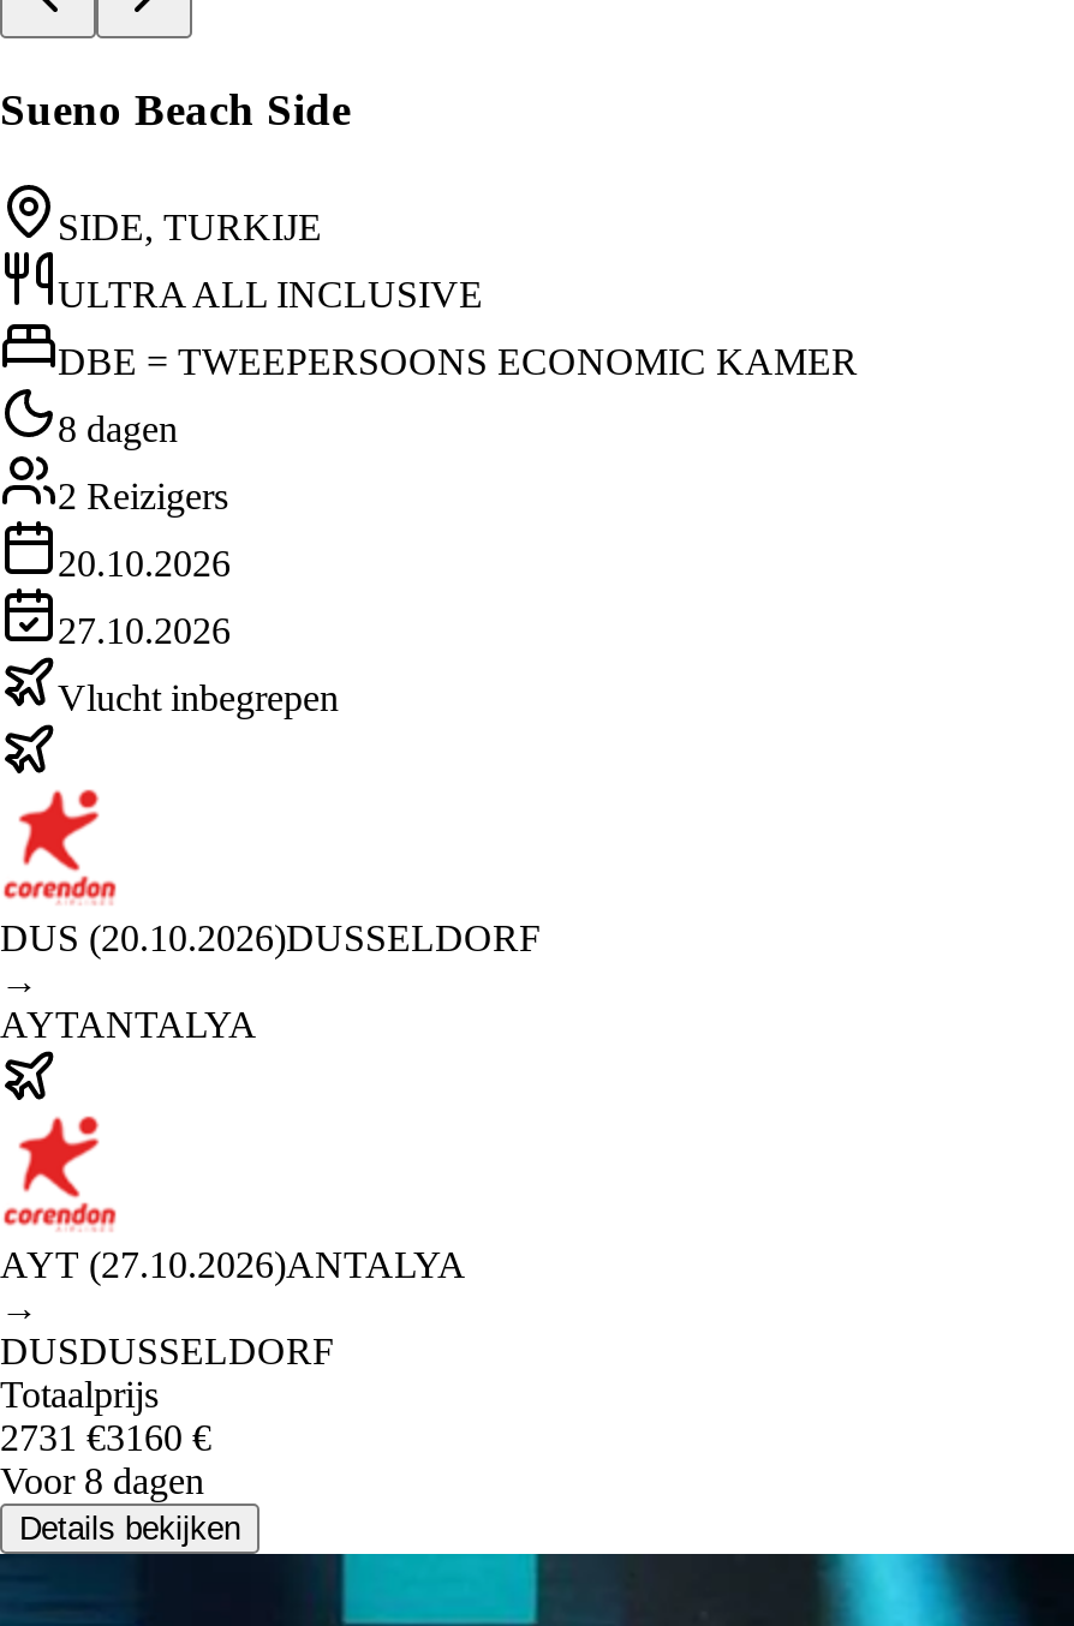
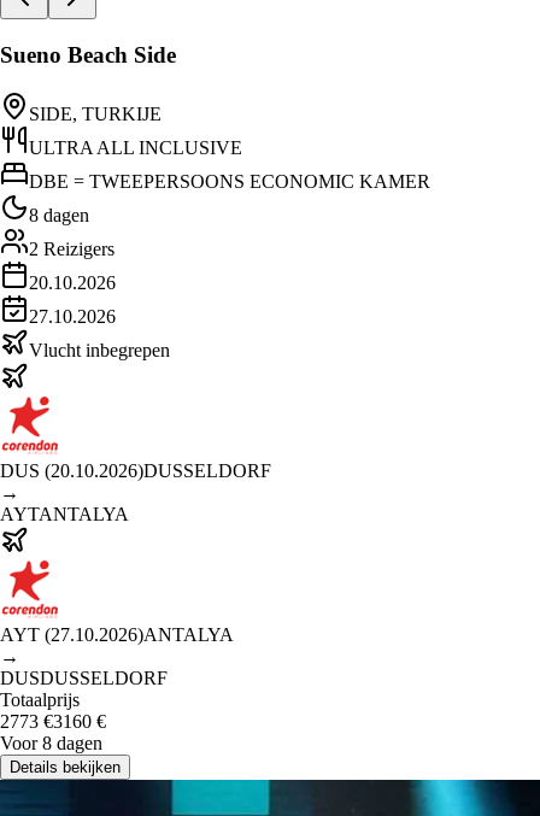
- 2731 €3160 €
+ 2773 €3160 €
